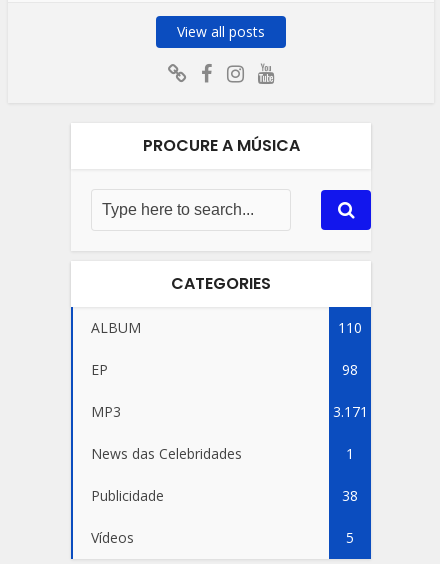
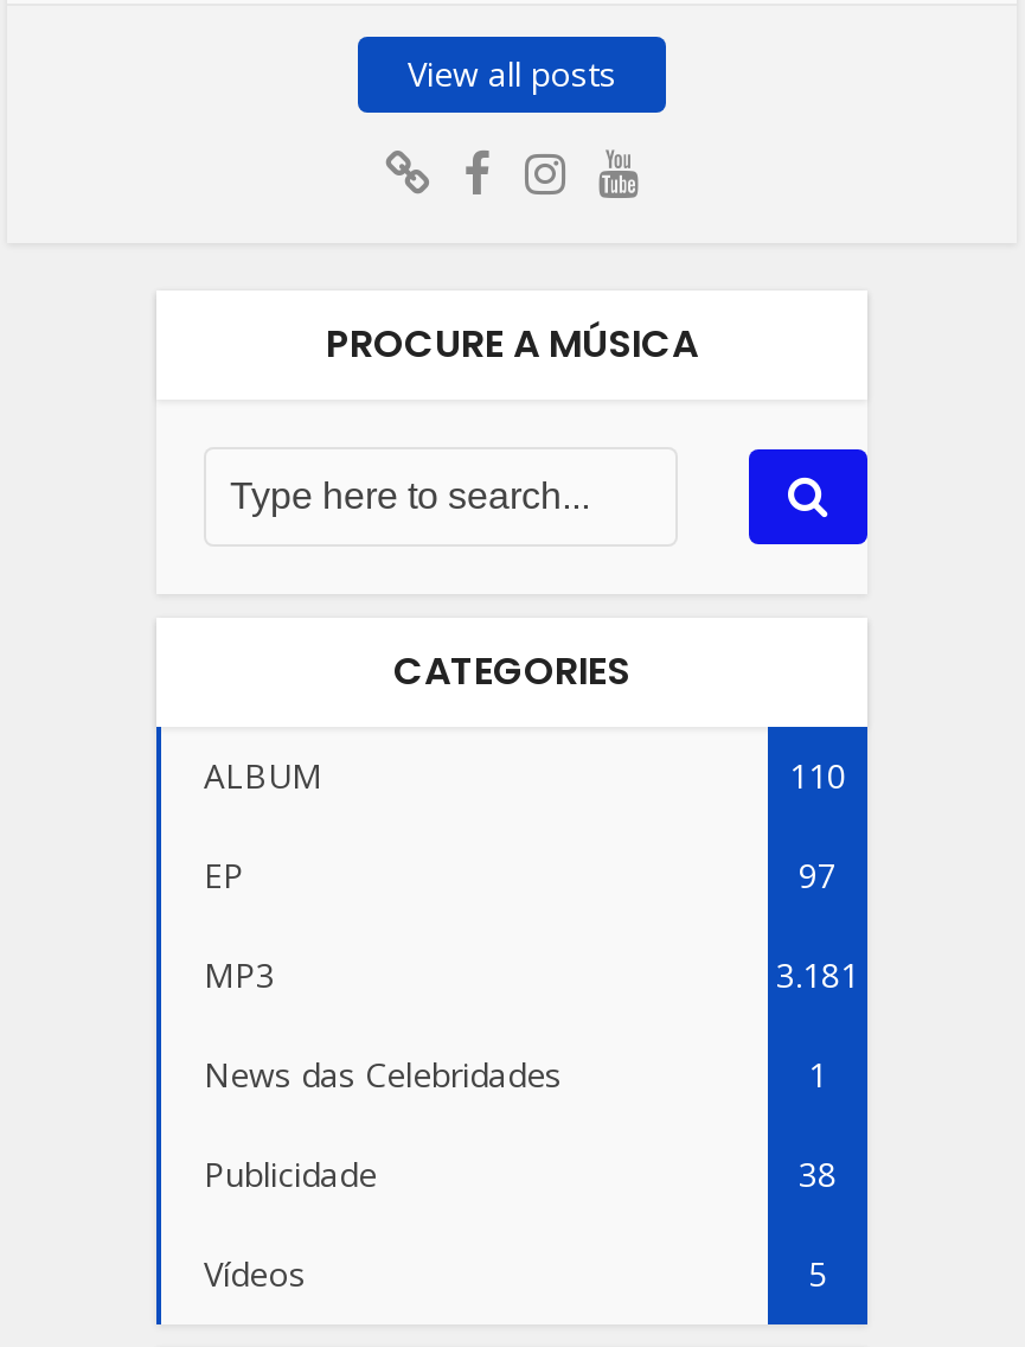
- 98
+ 97

- 3.171
+ 3.181
